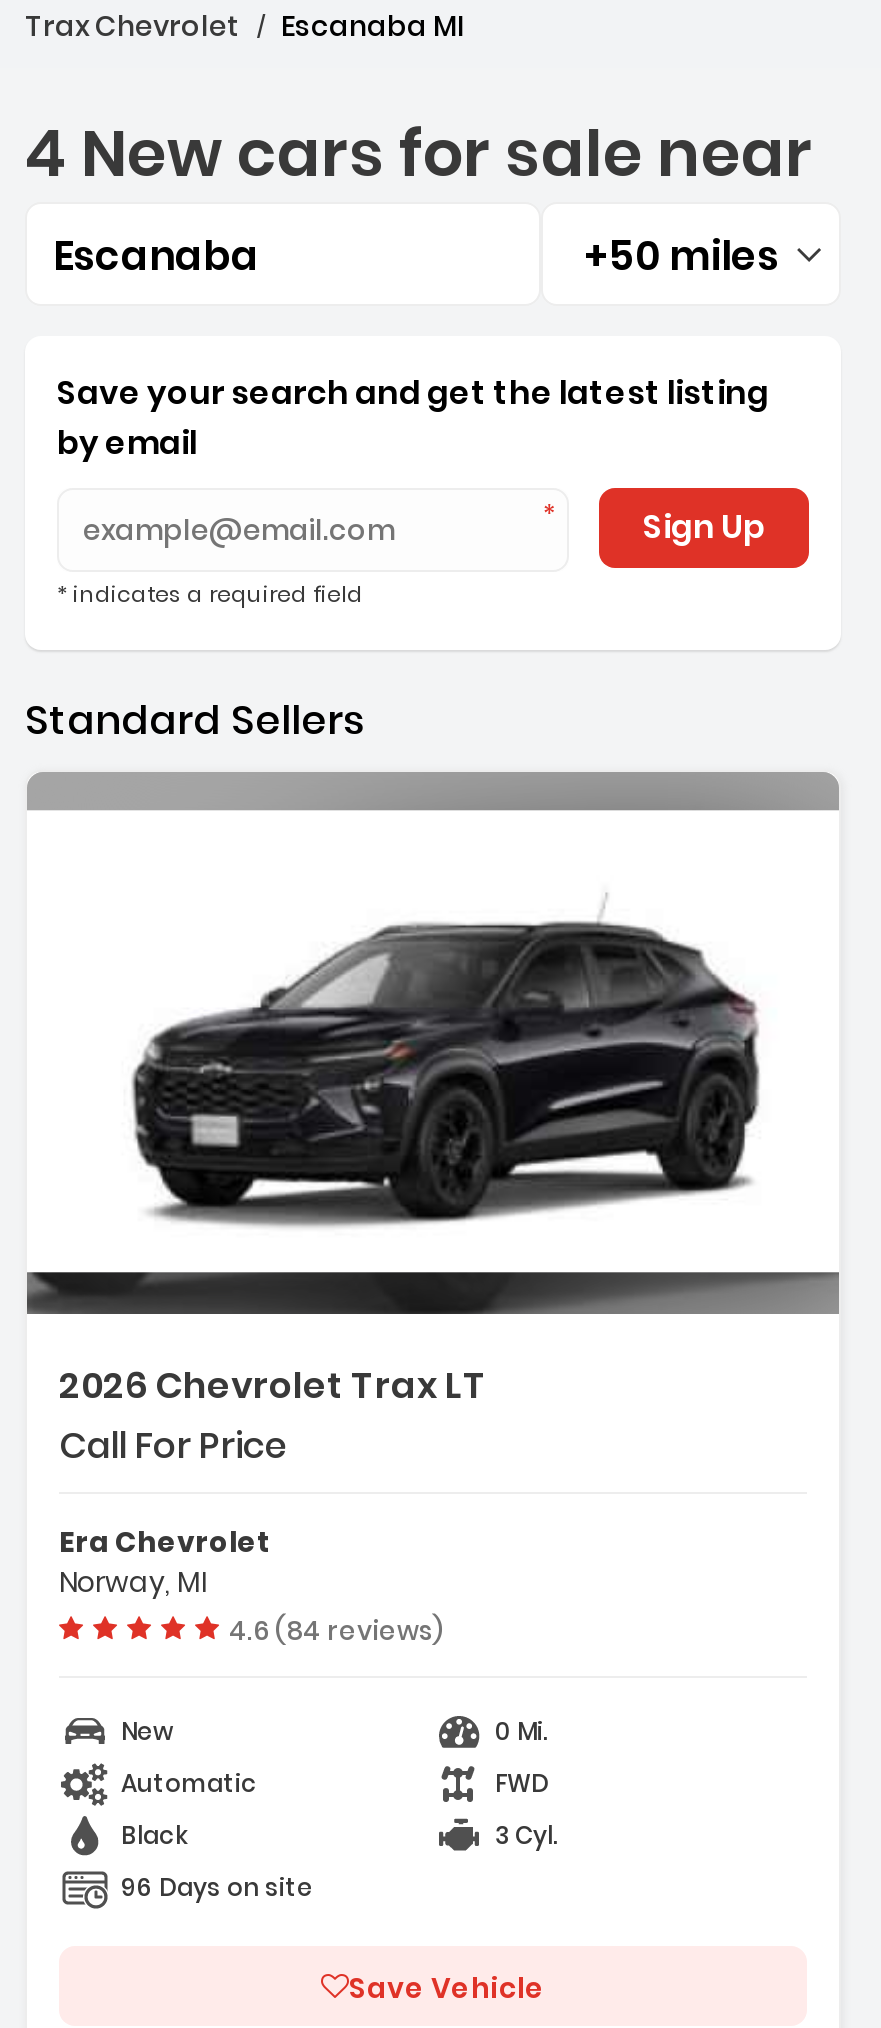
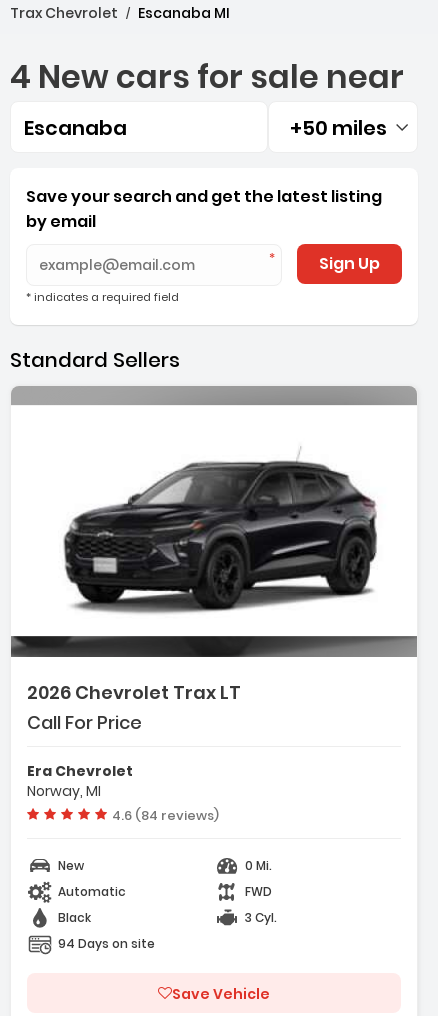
- 96 Days on site
+ 94 Days on site
